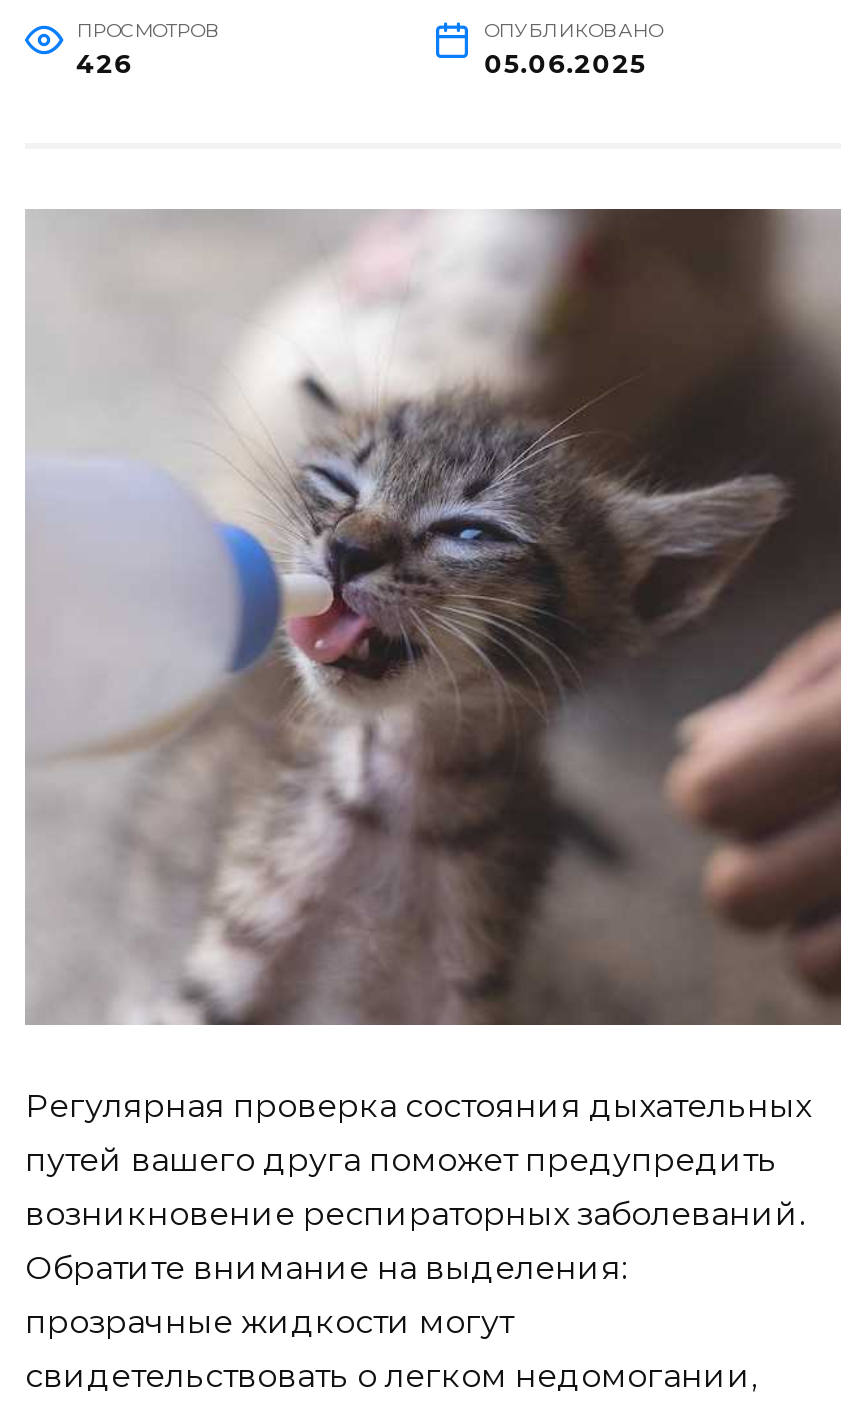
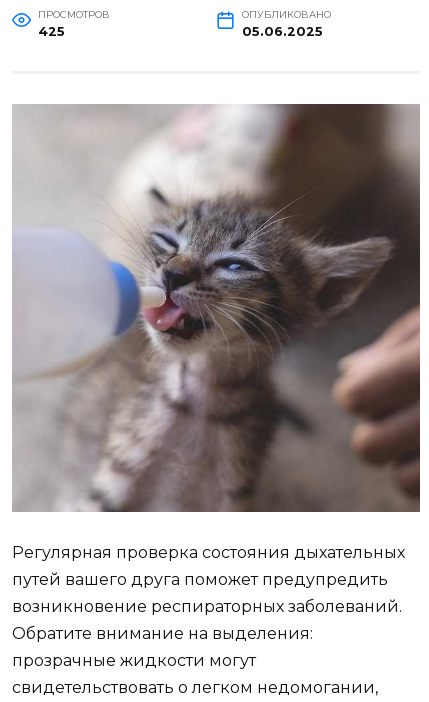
- 426
+ 425
